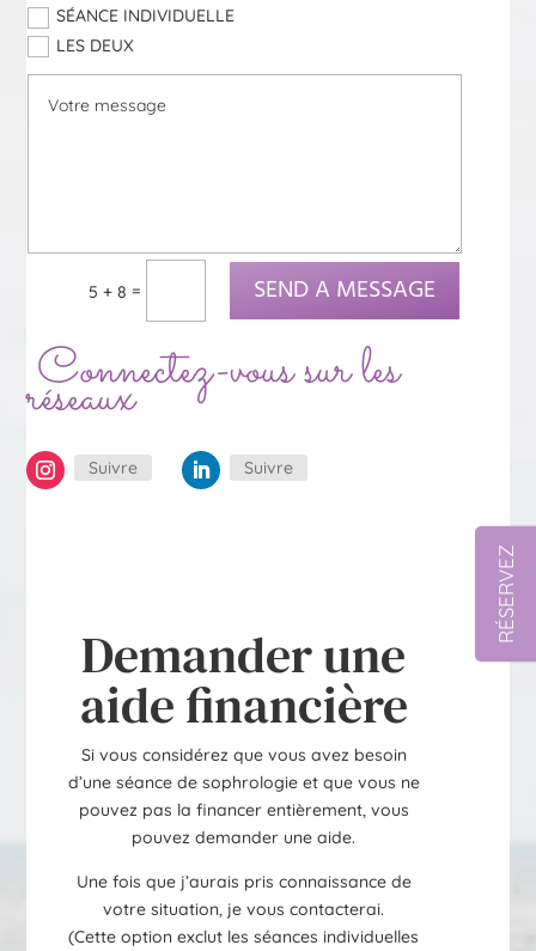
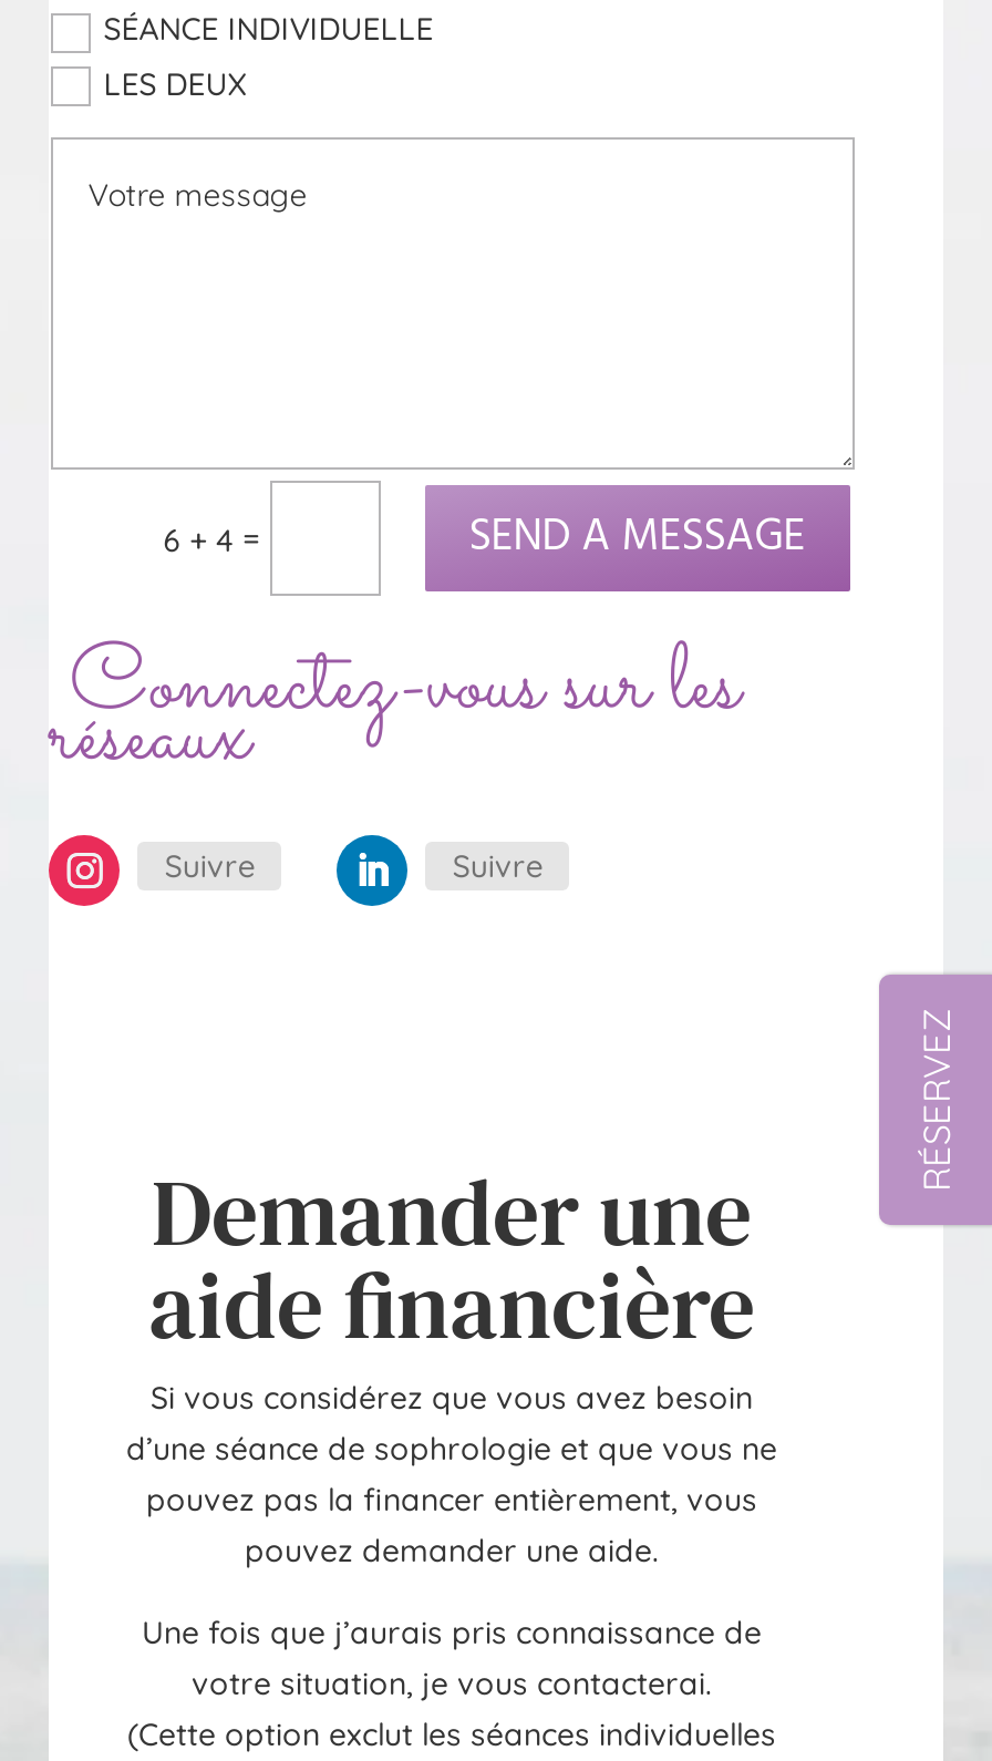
- 5 + 8 =
+ 6 + 4 =
